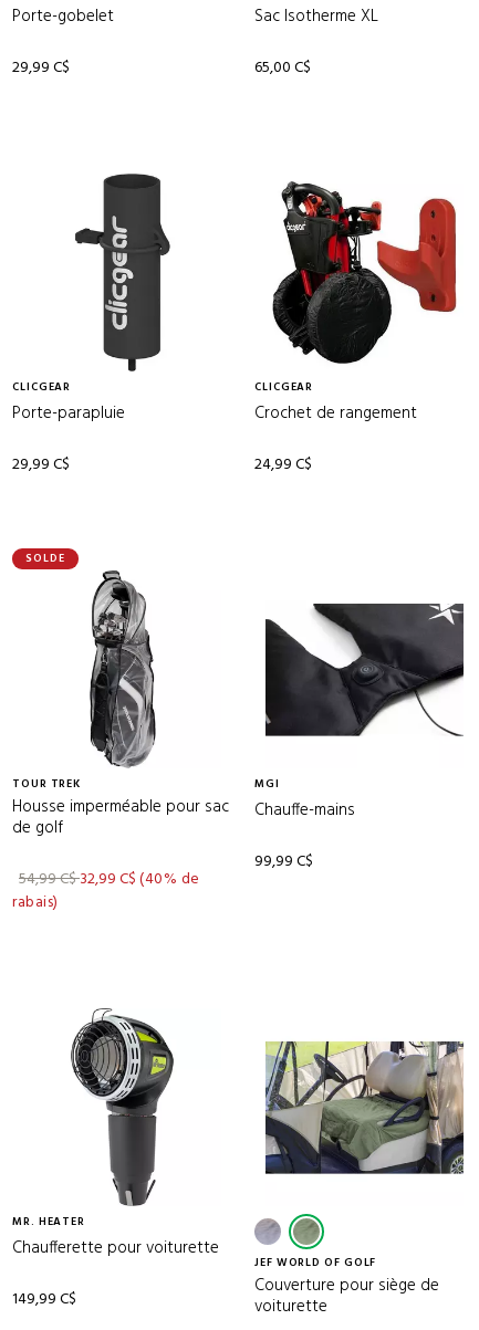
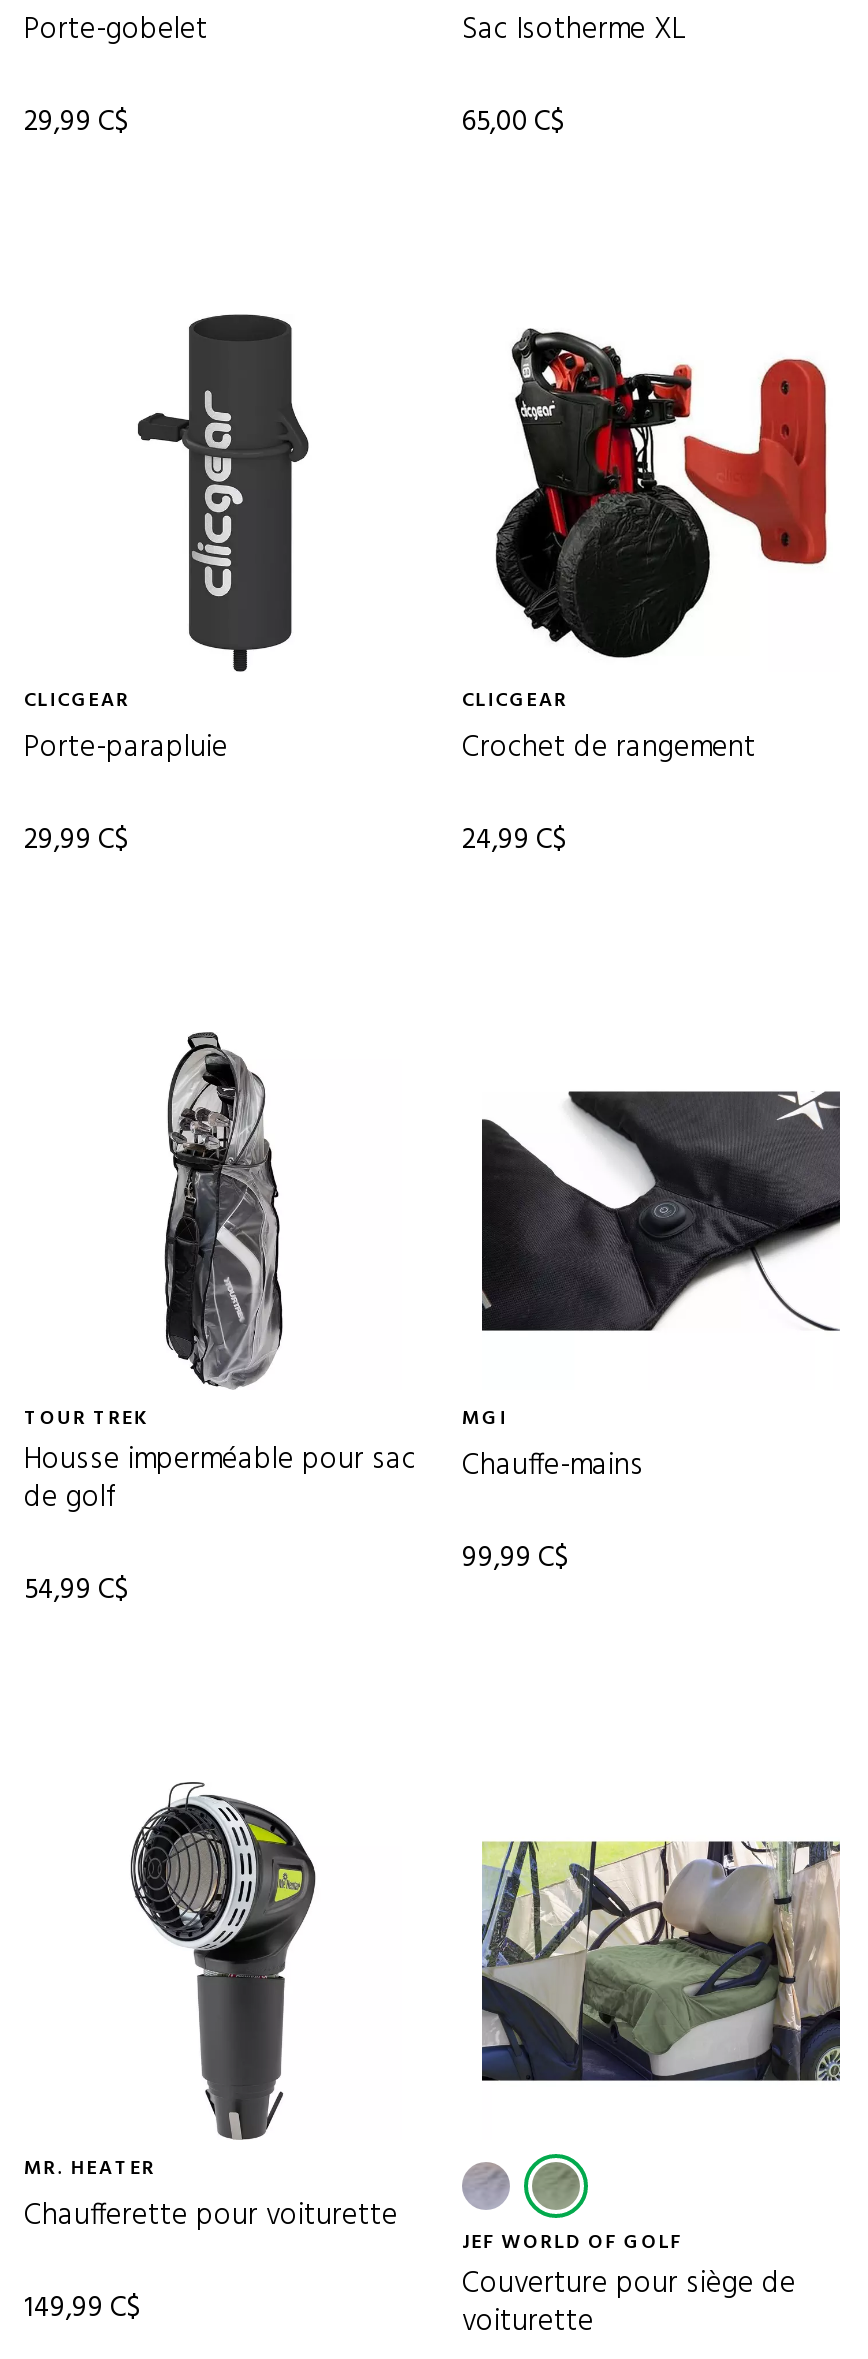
- SOLDE

- 54,99 C$32,99 C$(40% de
- rabais)
+ 54,99 C$
